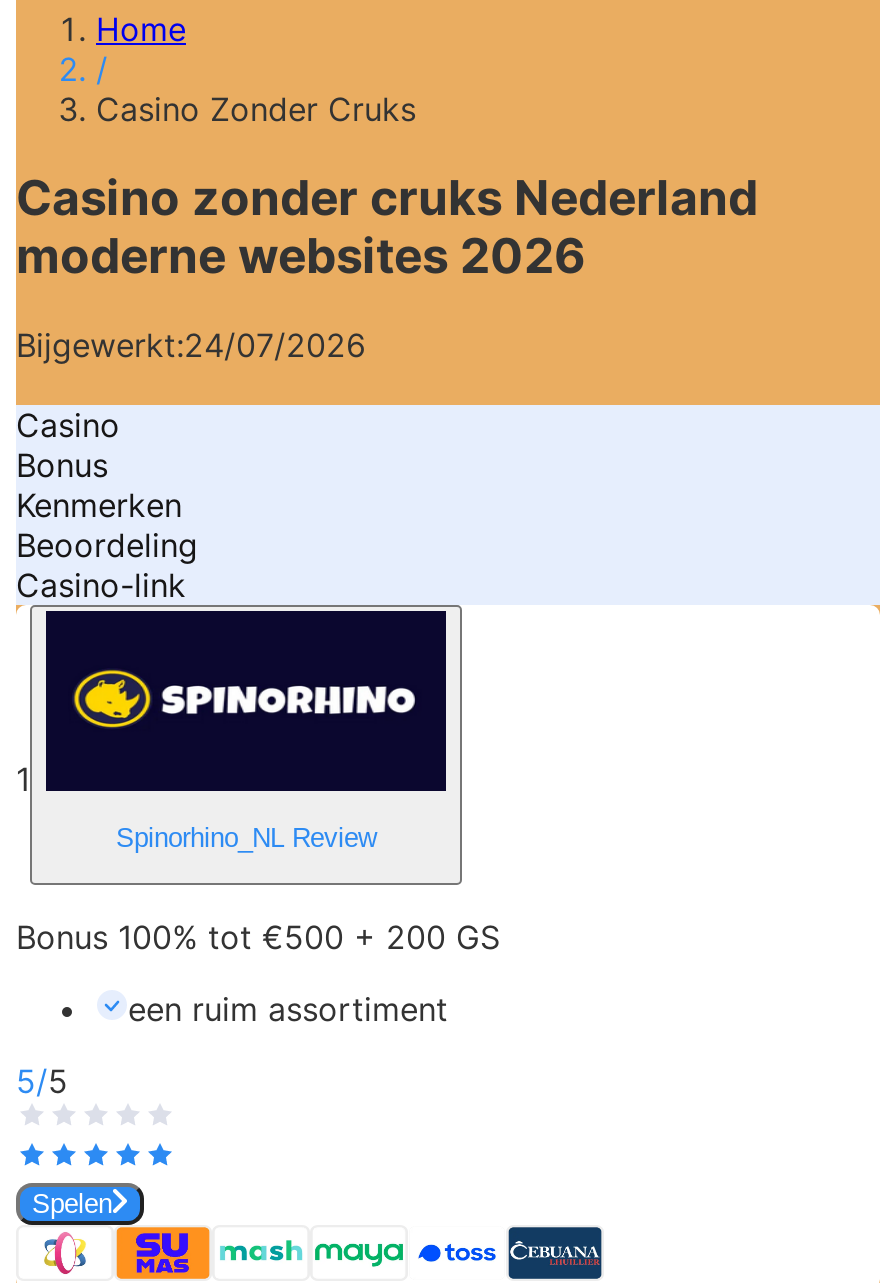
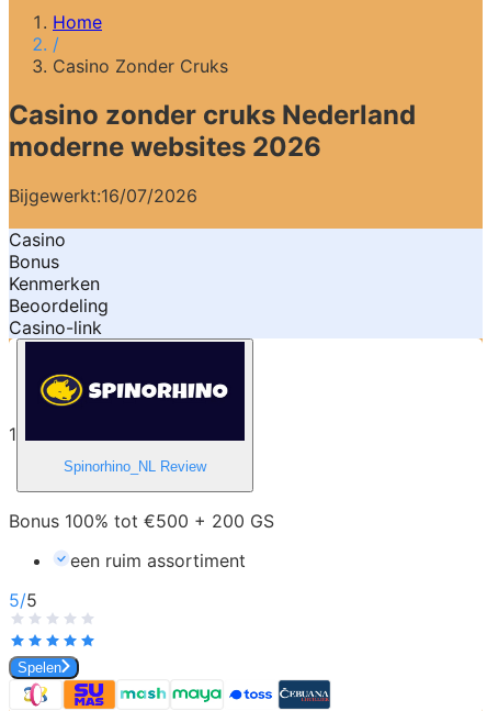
- Bijgewerkt:24/07/2026
+ Bijgewerkt:16/07/2026
